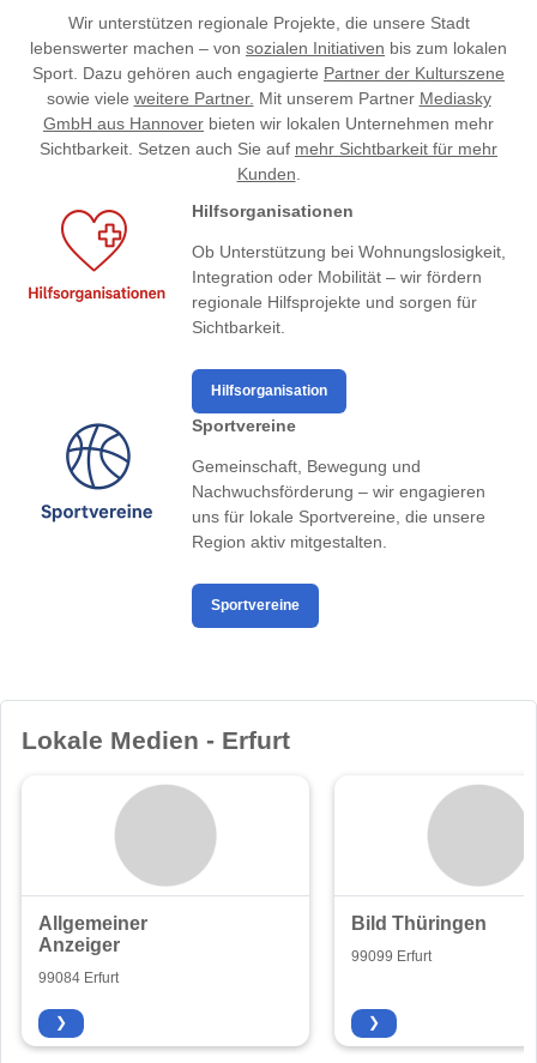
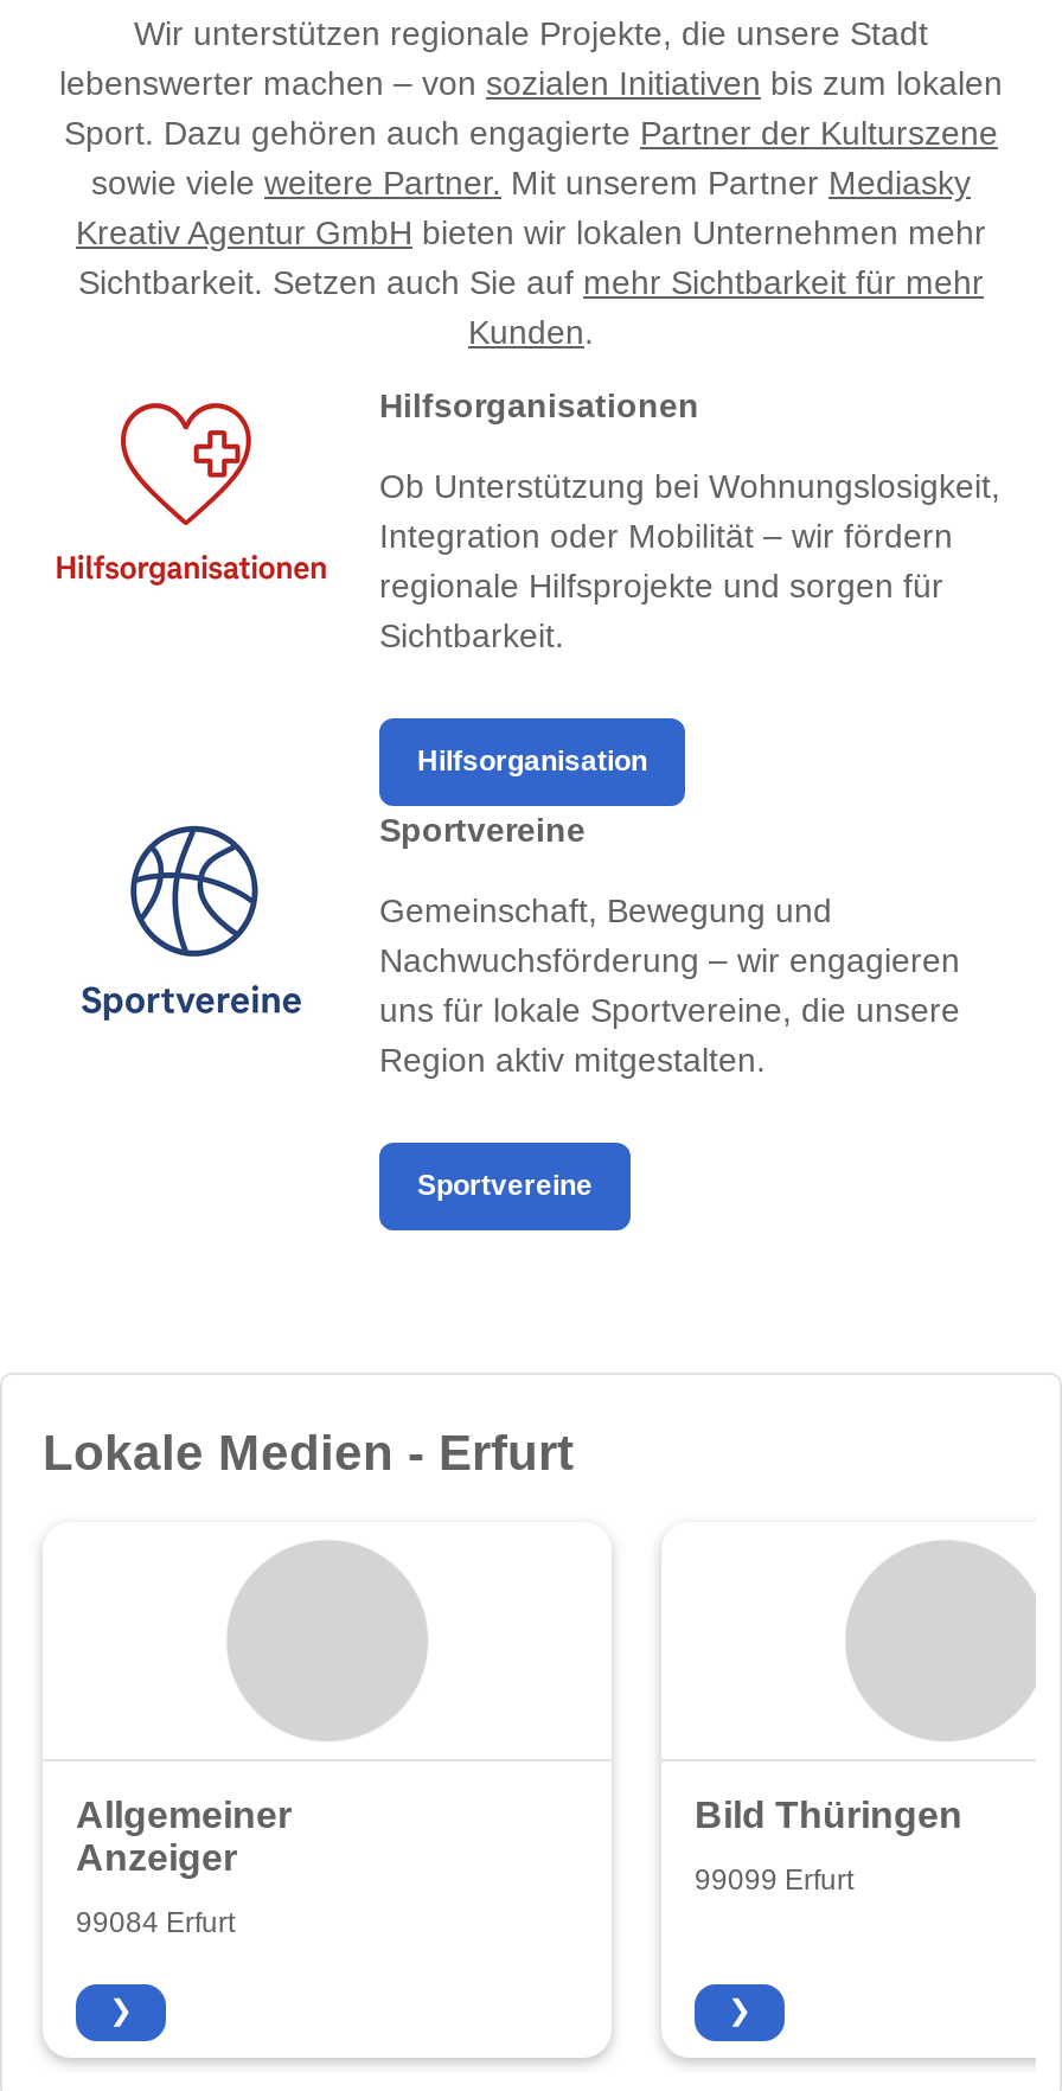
- GmbH aus Hannover bieten wir lokalen Unternehmen mehr
+ Kreativ Agentur GmbH bieten wir lokalen Unternehmen mehr
